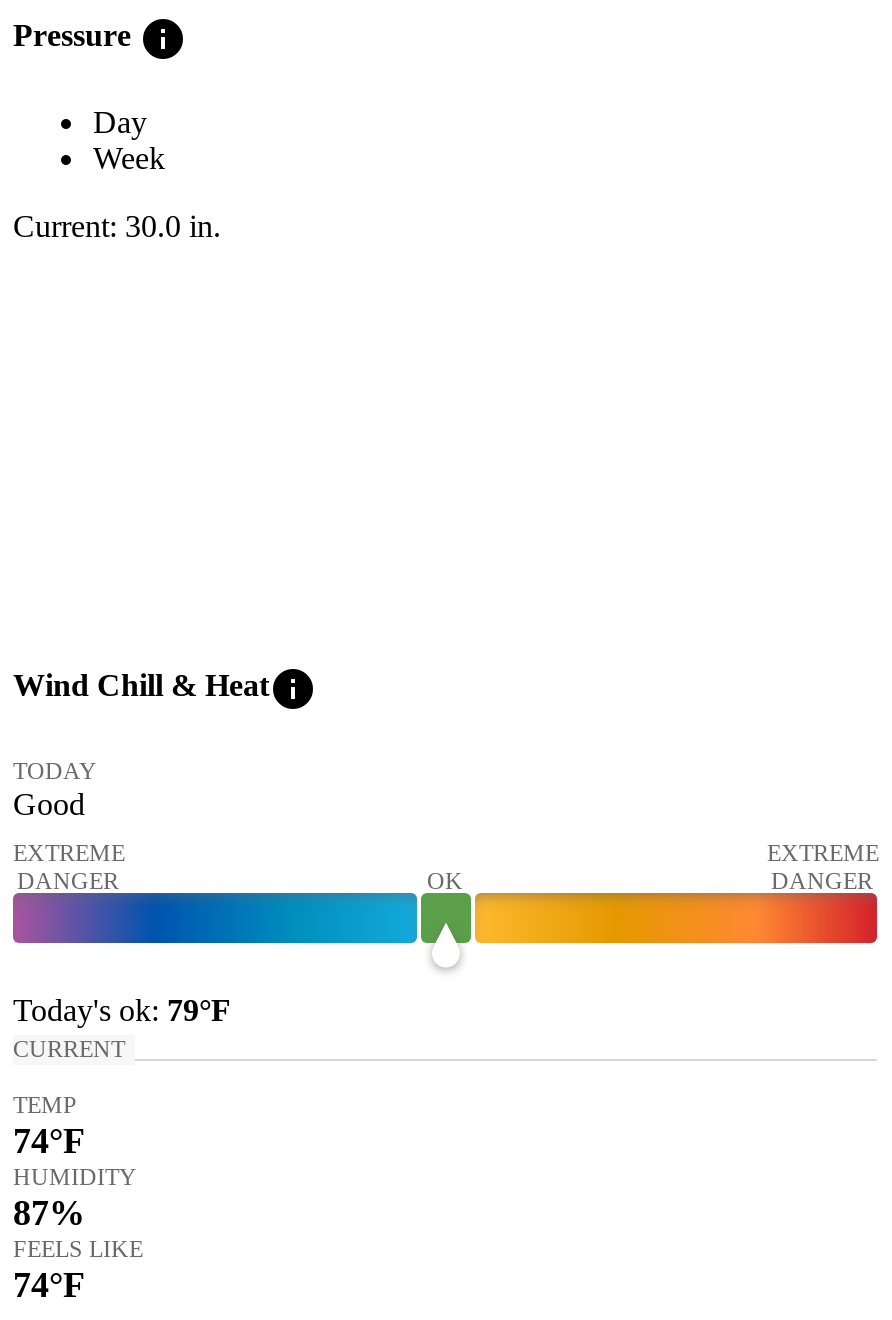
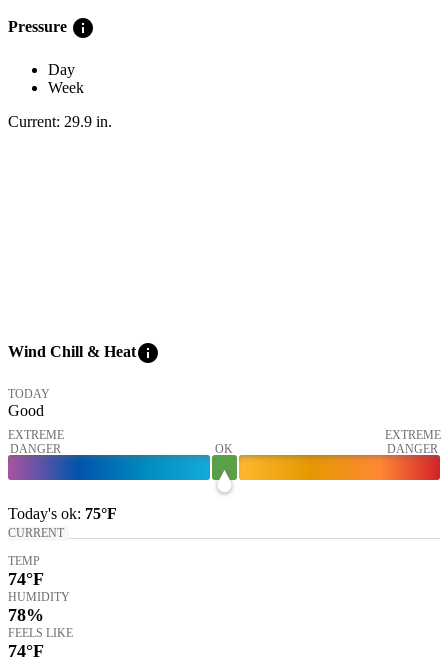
- Current: 30.0 in.
+ Current: 29.9 in.

- Today's ok: 79°F
+ Today's ok: 75°F

- 87%
+ 78%
